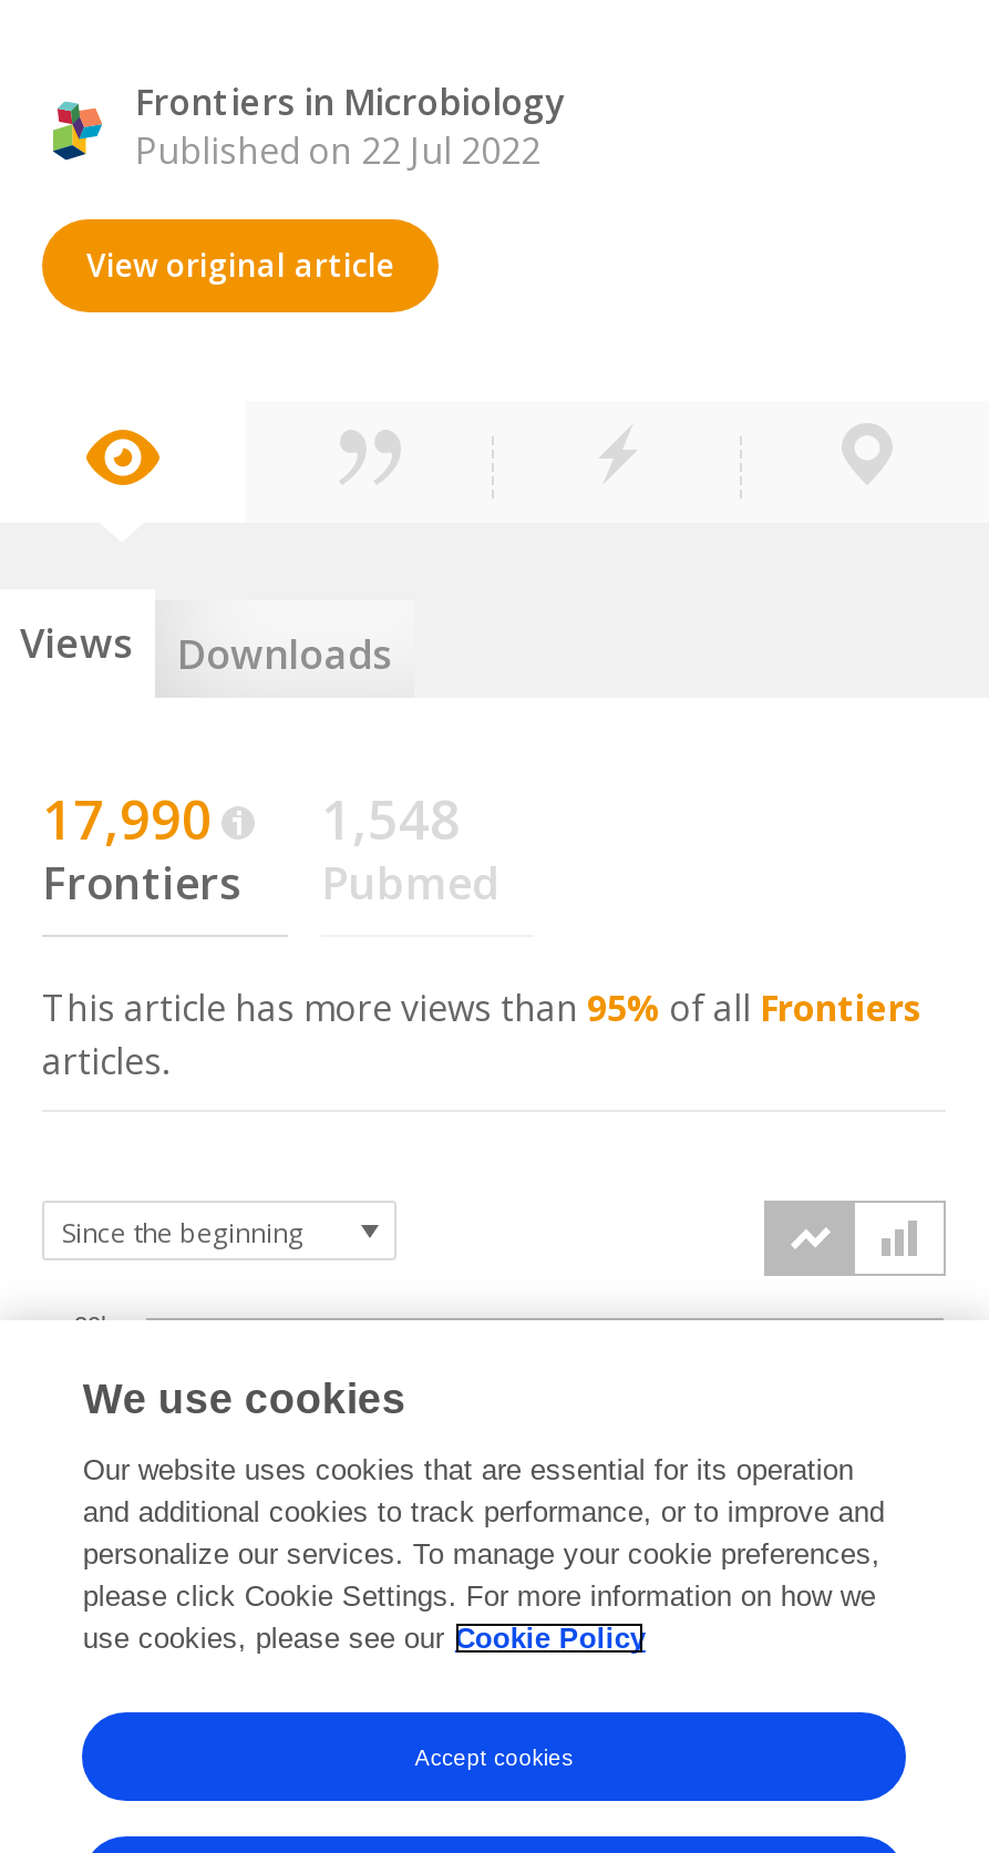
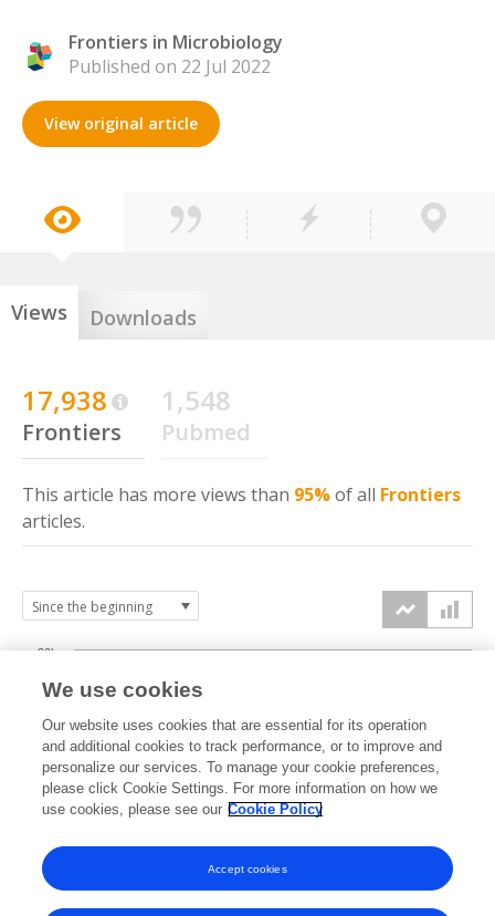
- 17,990
+ 17,938
